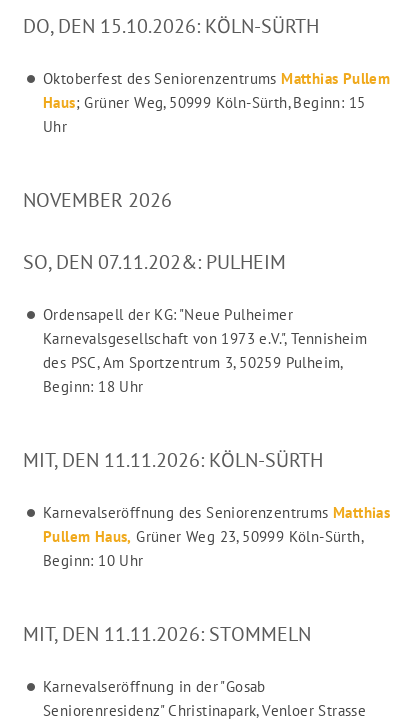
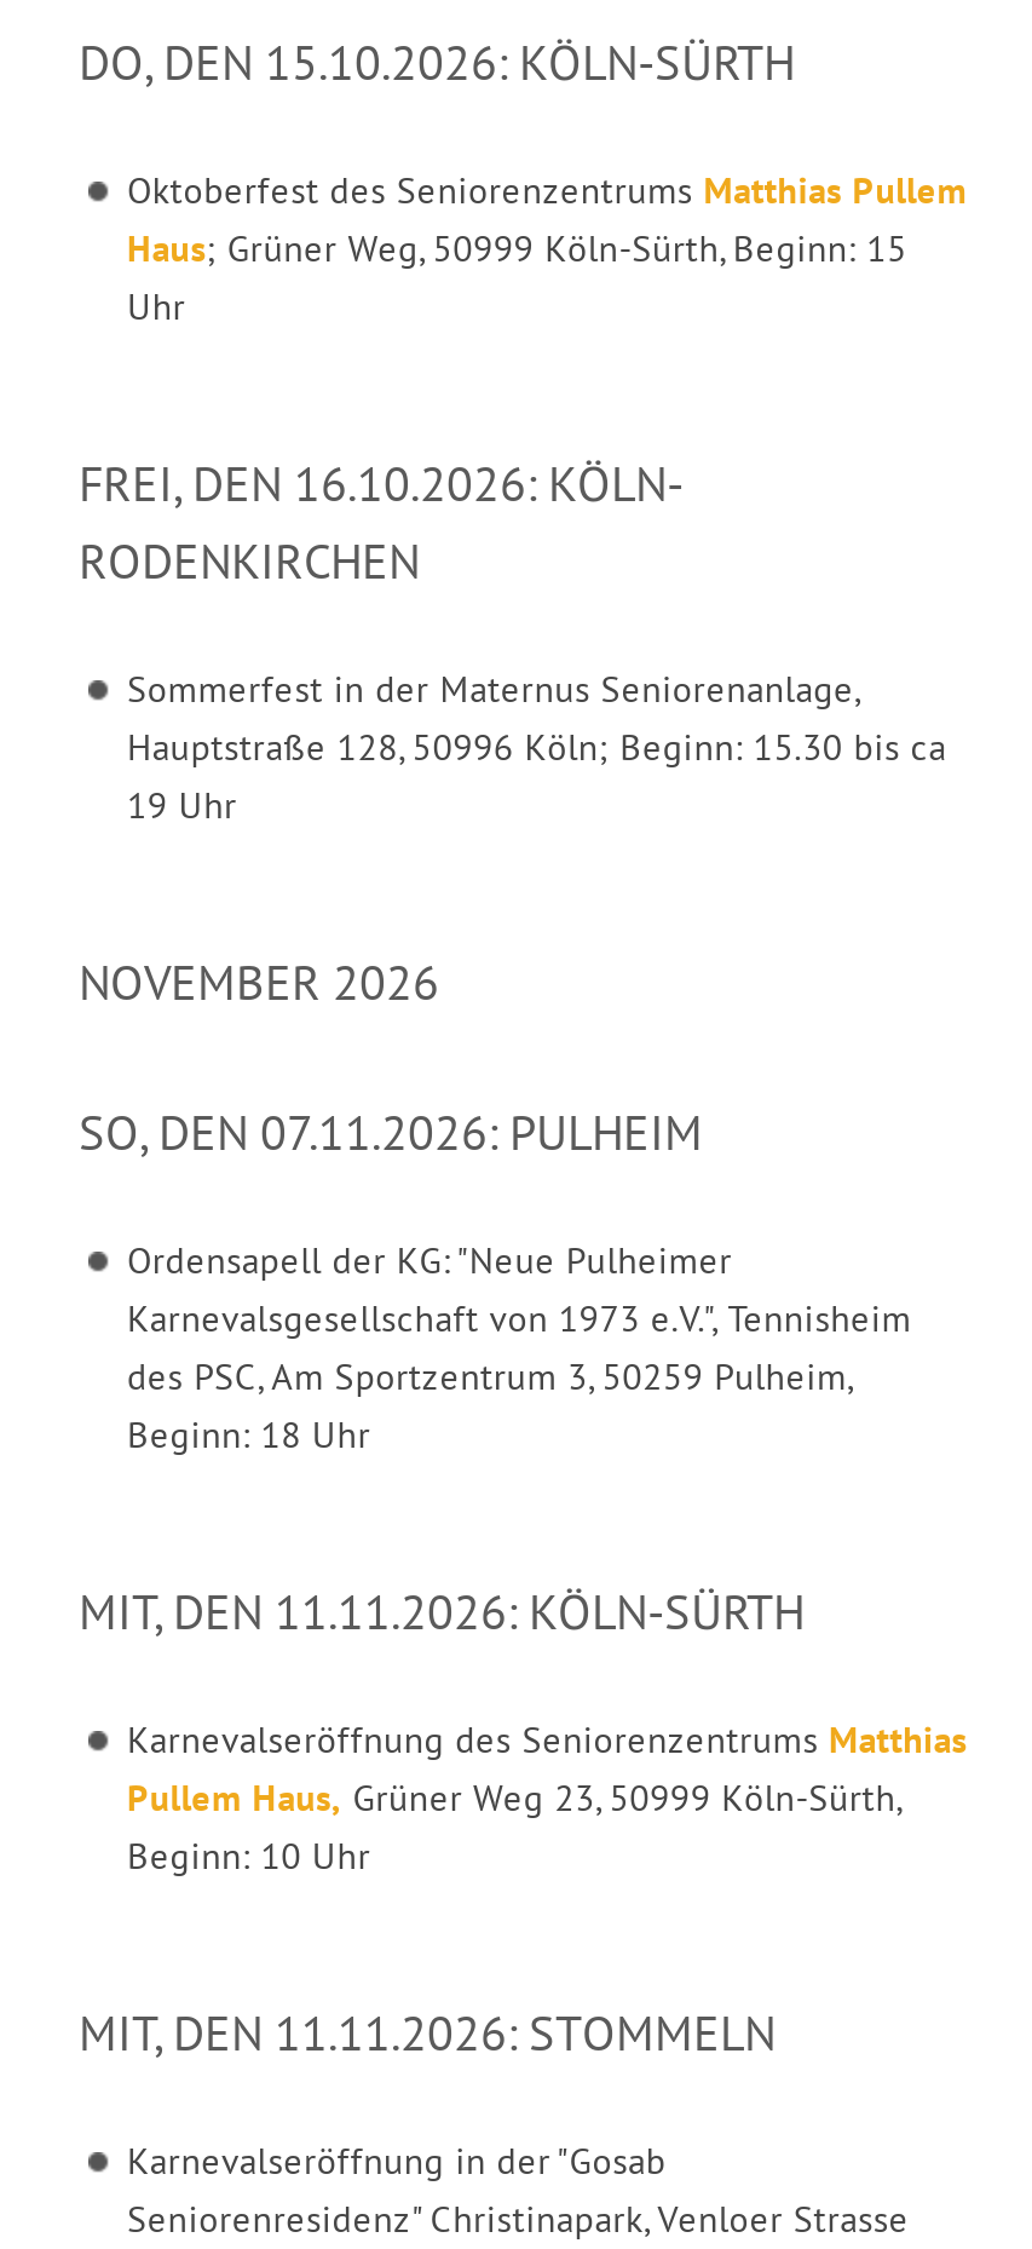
+ FREI, DEN 16.10.2026: KÖLN-
+ RODENKIRCHEN
+ Sommerfest in der Maternus Seniorenanlage,
+ Hauptstraße 128, 50996 Köln; Beginn: 15.30 bis ca
+ 19 Uhr

- SO, DEN 07.11.202&: PULHEIM
+ SO, DEN 07.11.2026: PULHEIM
